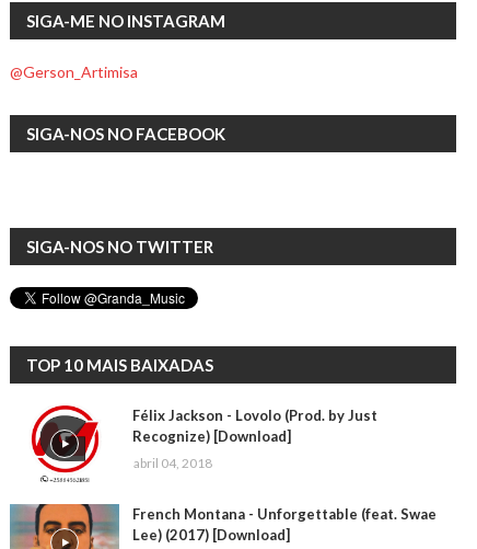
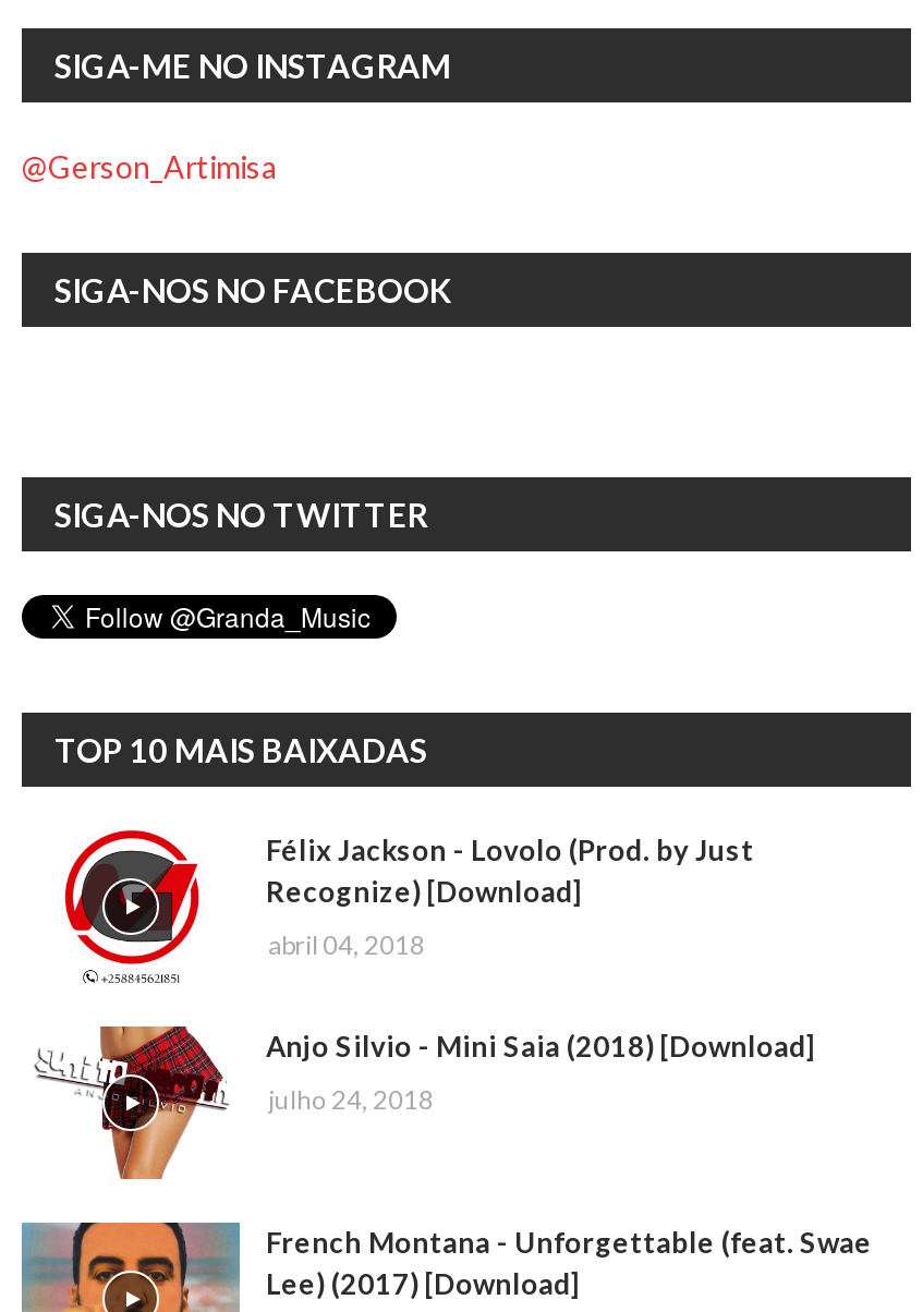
+ [image]
+ Anjo Silvio - Mini Saia (2018) [Download]
+ julho 24, 2018
